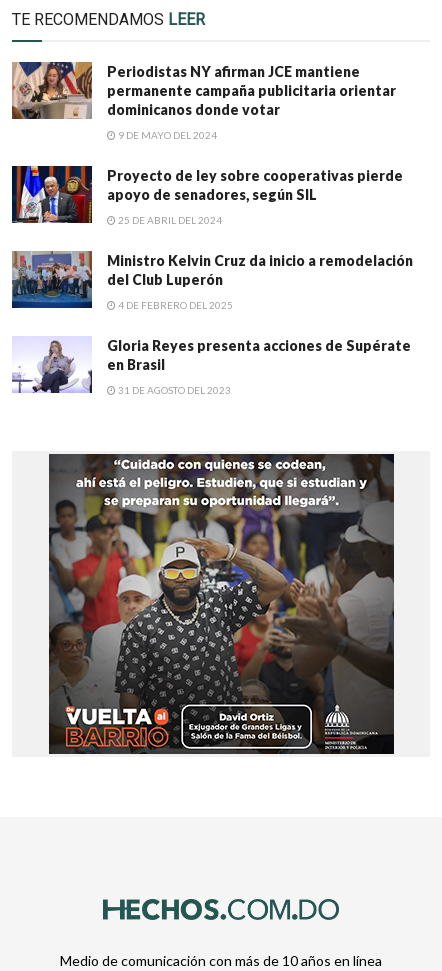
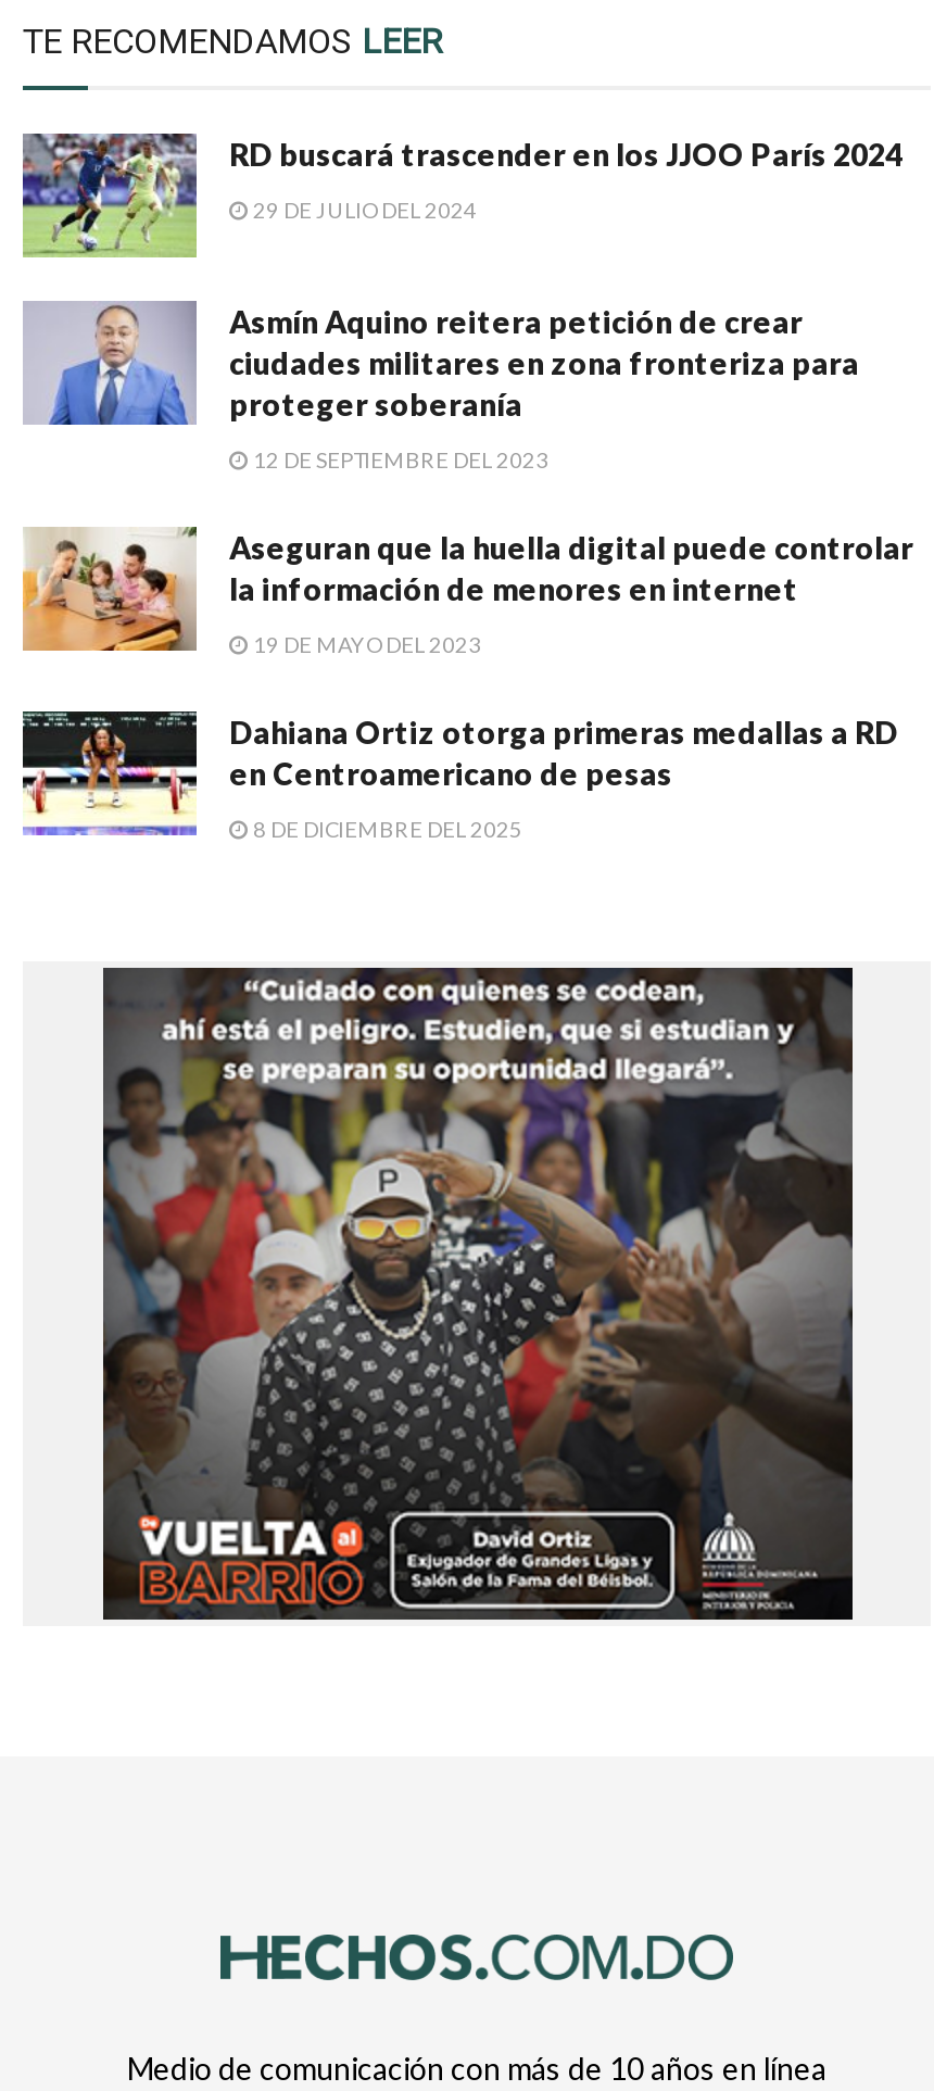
- [image]
- Periodistas NY afirman JCE mantiene
- permanente campaña publicitaria orientar
- dominicanos donde votar
+ [image]
+ RD buscará trascender en los JJOO París 2024

- 9 DE MAYO DEL 2024
+ 29 DE JULIO DEL 2024

- [image]
- Proyecto de ley sobre cooperativas pierde
- apoyo de senadores, según SIL
+ [image]
+ Asmín Aquino reitera petición de crear
+ ciudades militares en zona fronteriza para
+ proteger soberanía

- 25 DE ABRIL DEL 2024
+ 12 DE SEPTIEMBRE DEL 2023

- [image]
- Ministro Kelvin Cruz da inicio a remodelación
- del Club Luperón
+ [image]
+ Aseguran que la huella digital puede controlar
+ la información de menores en internet

- 4 DE FEBRERO DEL 2025
+ 19 DE MAYO DEL 2023

- [image]
- Gloria Reyes presenta acciones de Supérate
- en Brasil
+ [image]
+ Dahiana Ortiz otorga primeras medallas a RD
+ en Centroamericano de pesas

- 31 DE AGOSTO DEL 2023
+ 8 DE DICIEMBRE DEL 2025
